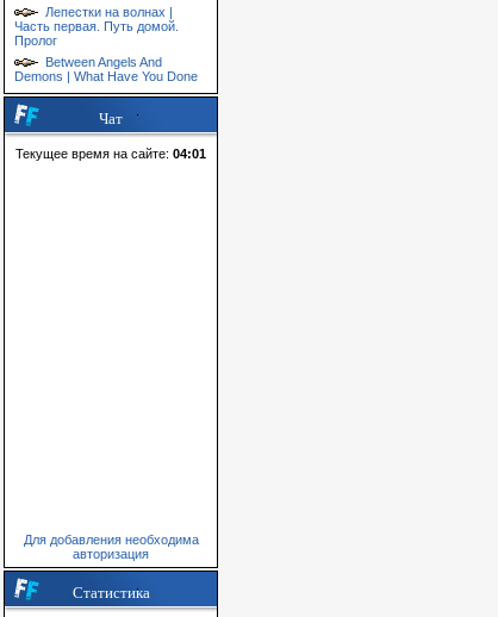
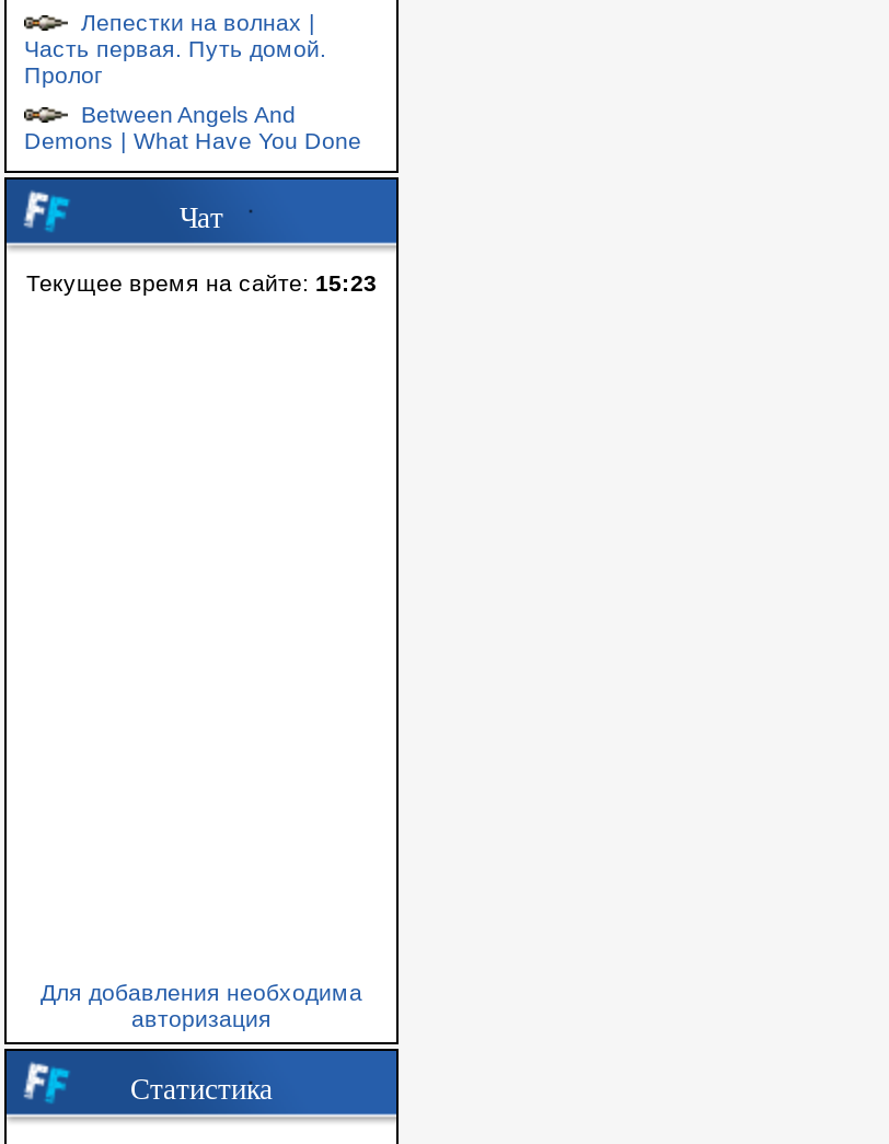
- Текущее время на сайте: 04:01
+ Текущее время на сайте: 15:23
